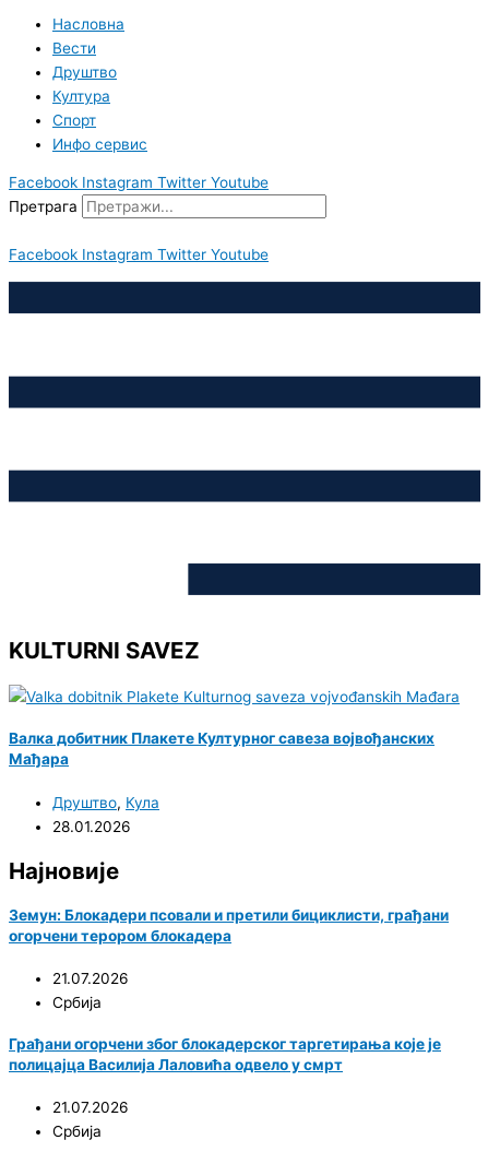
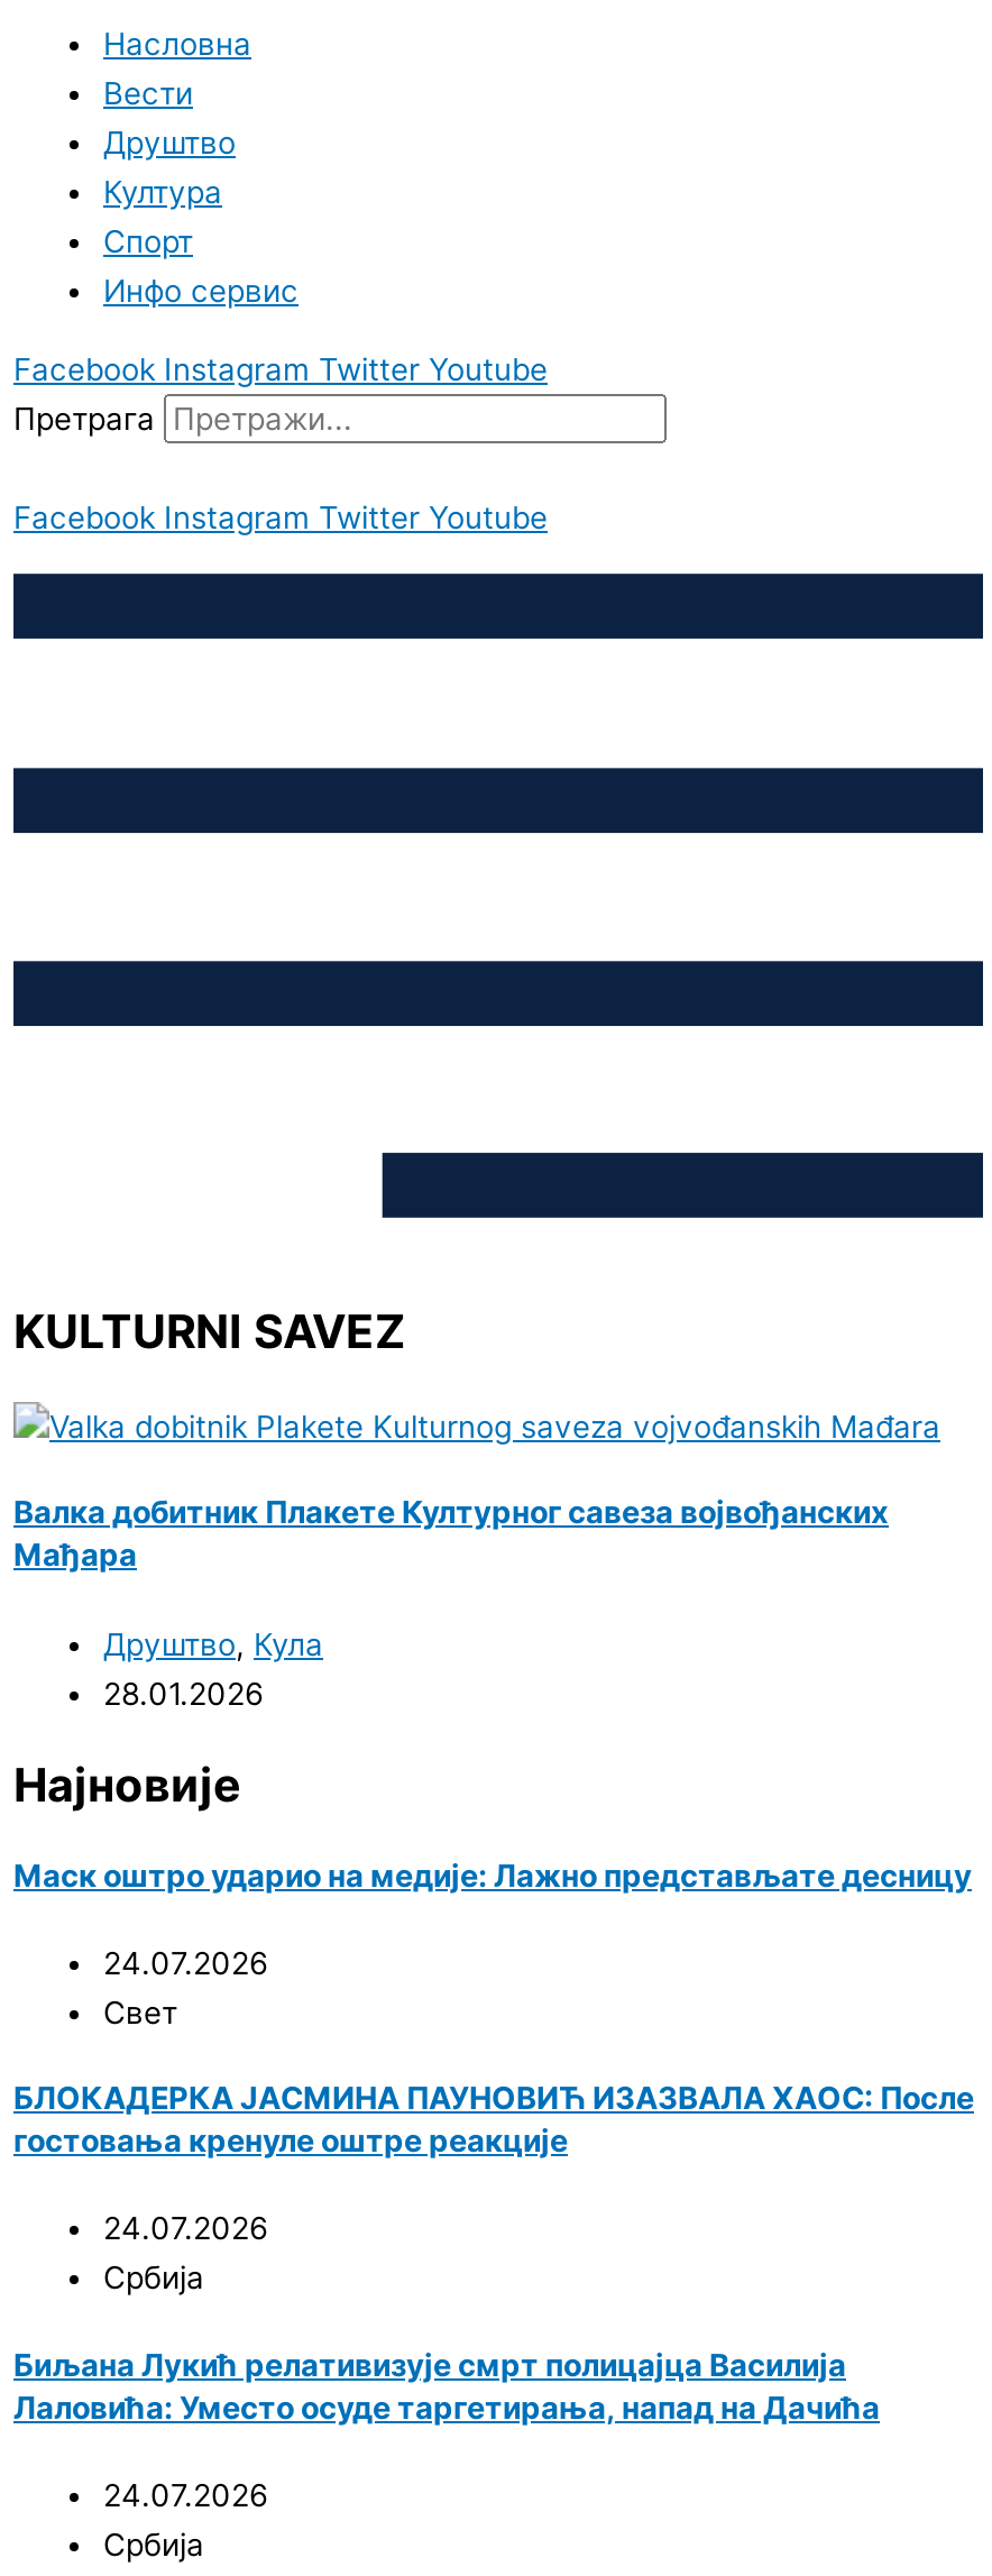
- Земун: Блокадери псовали и претили бициклисти, грађани
- огорчени терором блокадера
- 21.07.2026
+ Маск оштро ударио на медије: Лажно представљате десницу
+ 24.07.2026
+ Свет
+ БЛОКАДЕРКА ЈАСМИНА ПАУНОВИЋ ИЗАЗВАЛА ХАОС: После
+ гостовања кренуле оштре реакције
+ 24.07.2026

- Грађани огорчени због блокадерског таргетирања које је
- полицајца Василија Лаловића одвело у смрт
+ Биљана Лукић релативизује смрт полицајца Василија
+ Лаловића: Уместо осуде таргетирања, напад на Дачића

- 21.07.2026
+ 24.07.2026
